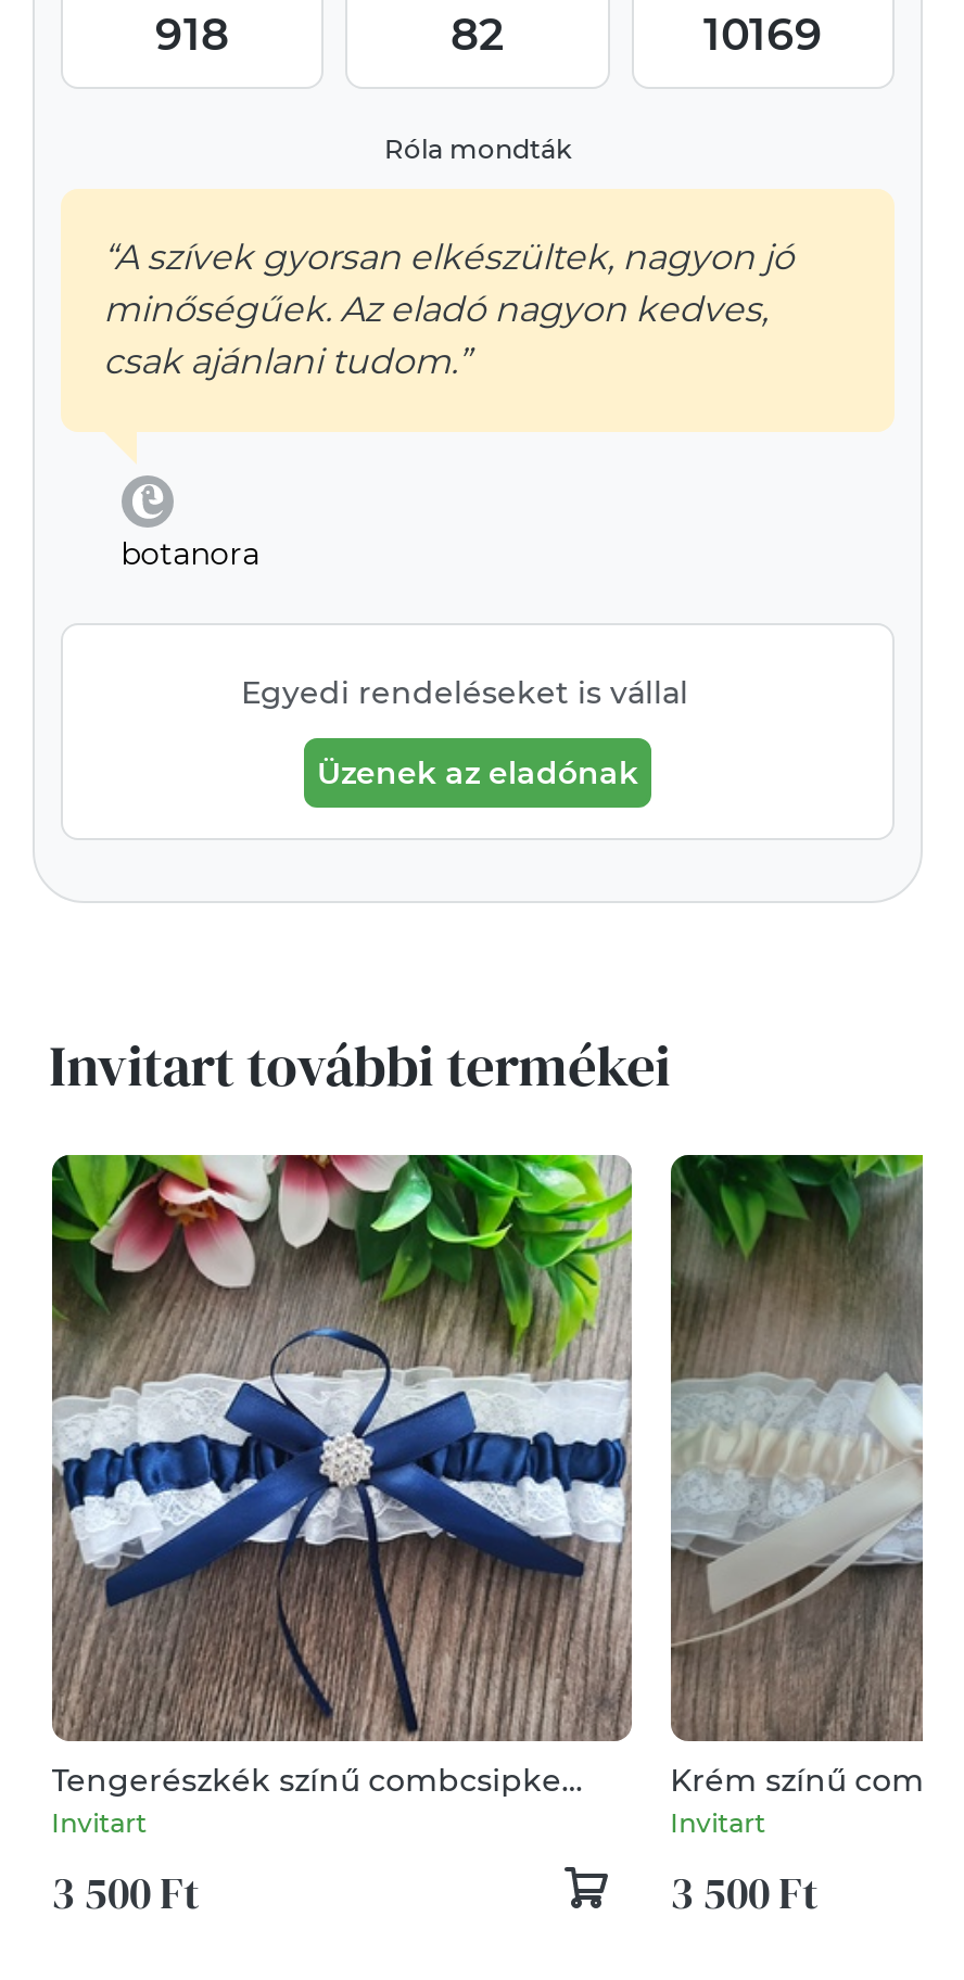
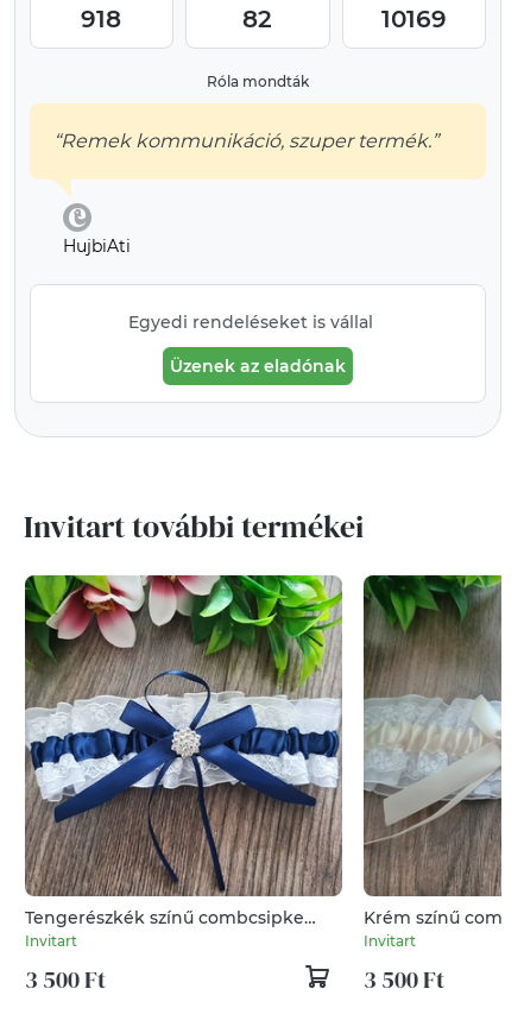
- “A szívek gyorsan elkészültek, nagyon jó
- minőségűek. Az eladó nagyon kedves,
- csak ajánlani tudom.”
+ “Remek kommunikáció, szuper termék.”

- botanora
+ HujbiAti
